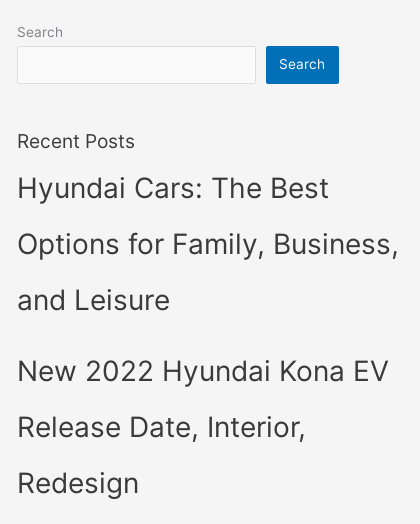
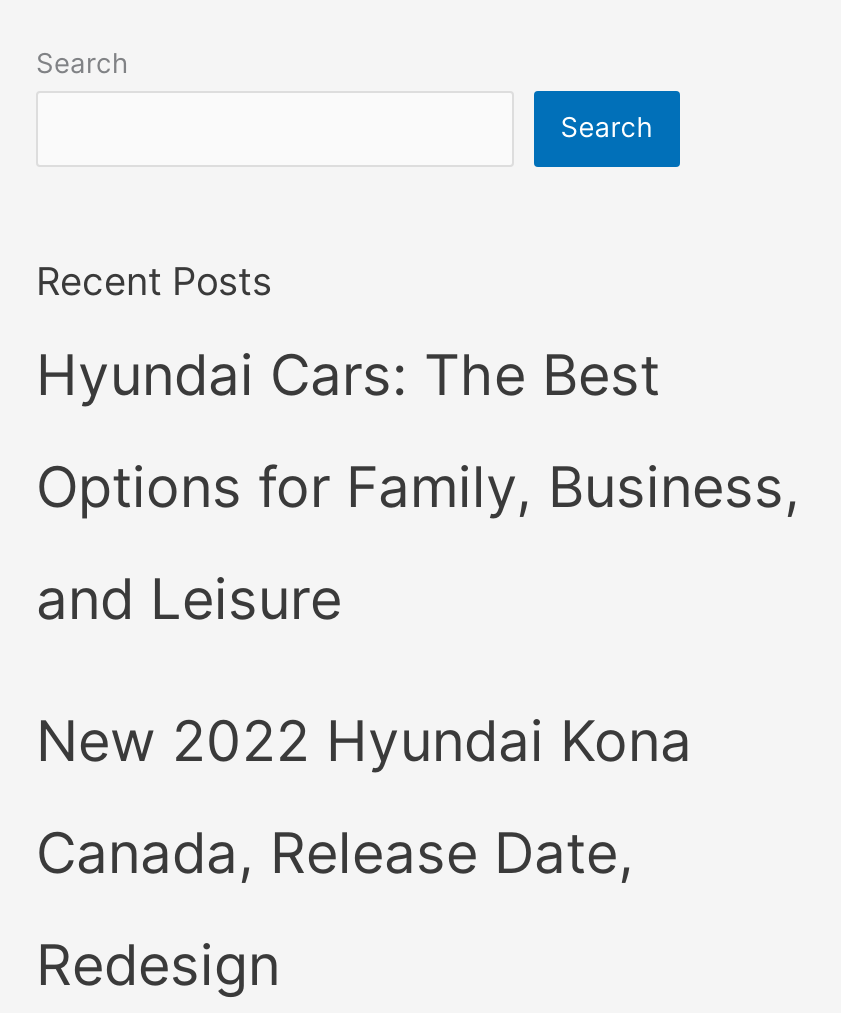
- New 2022 Hyundai Kona EV
+ New 2022 Hyundai Kona

- Release Date, Interior,
+ Canada, Release Date,
